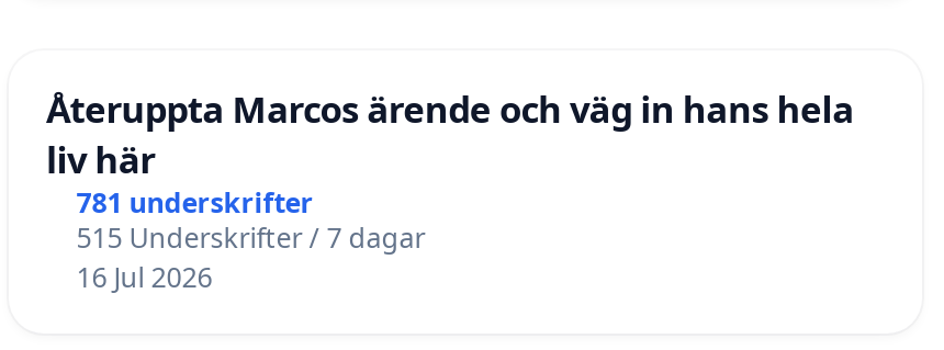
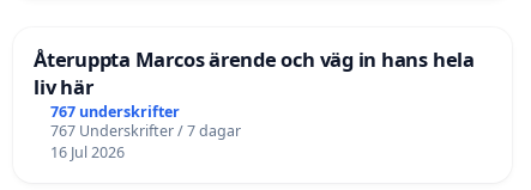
- 781 underskrifter
+ 767 underskrifter

- 515 Underskrifter / 7 dagar
+ 767 Underskrifter / 7 dagar
